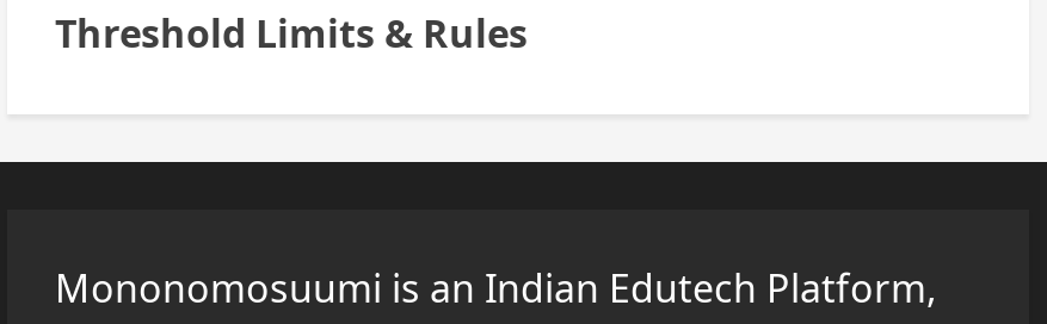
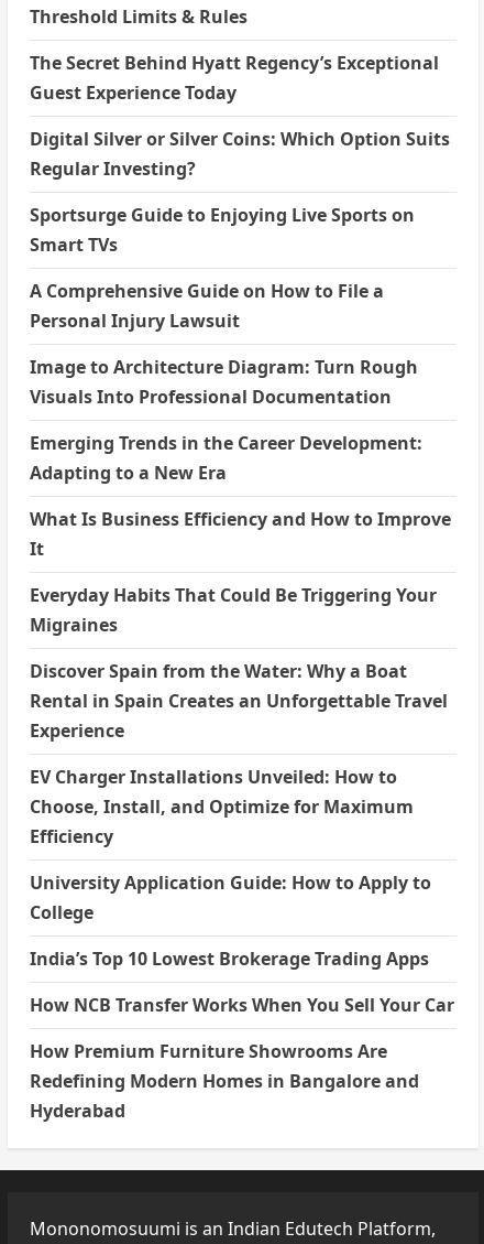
+ The Secret Behind Hyatt Regency’s Exceptional
+ Guest Experience Today
+ Digital Silver or Silver Coins: Which Option Suits
+ Regular Investing?
+ Sportsurge Guide to Enjoying Live Sports on
+ Smart TVs
+ A Comprehensive Guide on How to File a
+ Personal Injury Lawsuit
+ Image to Architecture Diagram: Turn Rough
+ Visuals Into Professional Documentation
+ Emerging Trends in the Career Development:
+ Adapting to a New Era
+ What Is Business Efficiency and How to Improve
+ It
+ Everyday Habits That Could Be Triggering Your
+ Migraines
+ Discover Spain from the Water: Why a Boat
+ Rental in Spain Creates an Unforgettable Travel
+ Experience
+ EV Charger Installations Unveiled: How to
+ Choose, Install, and Optimize for Maximum
+ Efficiency
+ University Application Guide: How to Apply to
+ College
+ India’s Top 10 Lowest Brokerage Trading Apps
+ How NCB Transfer Works When You Sell Your Car
+ How Premium Furniture Showrooms Are
+ Redefining Modern Homes in Bangalore and
+ Hyderabad
